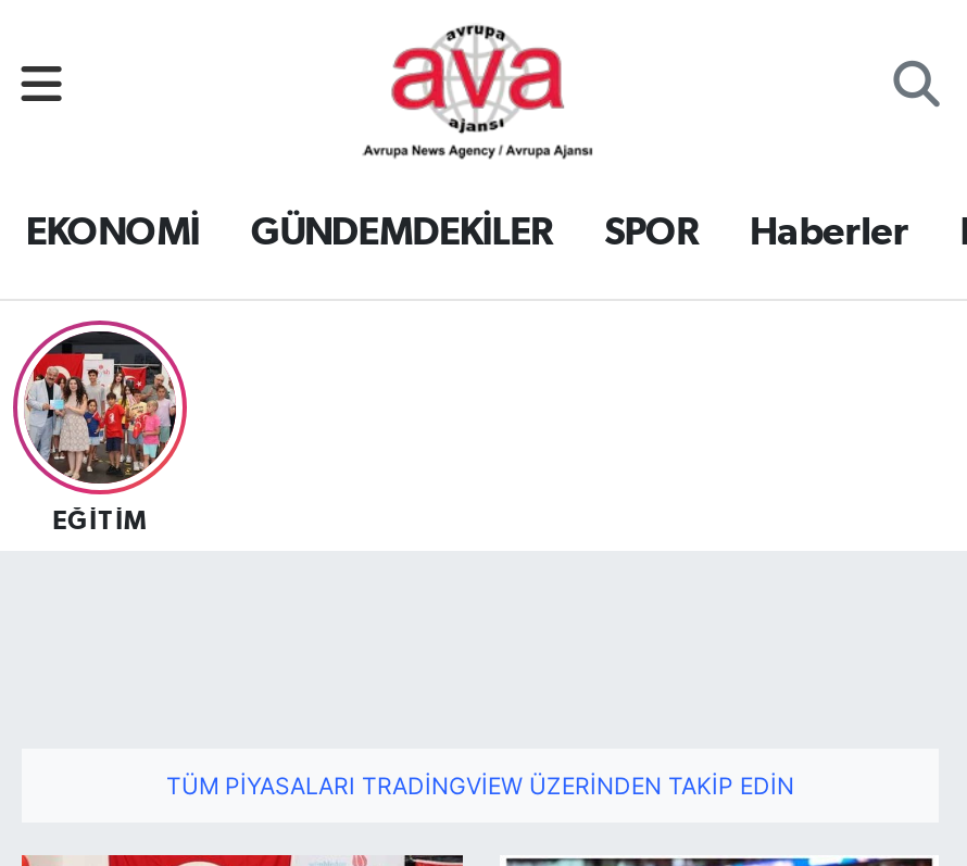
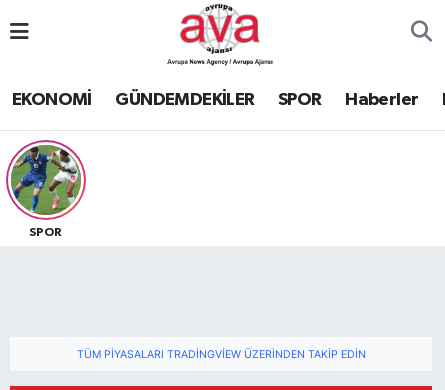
- [image]
- EĞİTİM
+ [image]
+ SPOR
